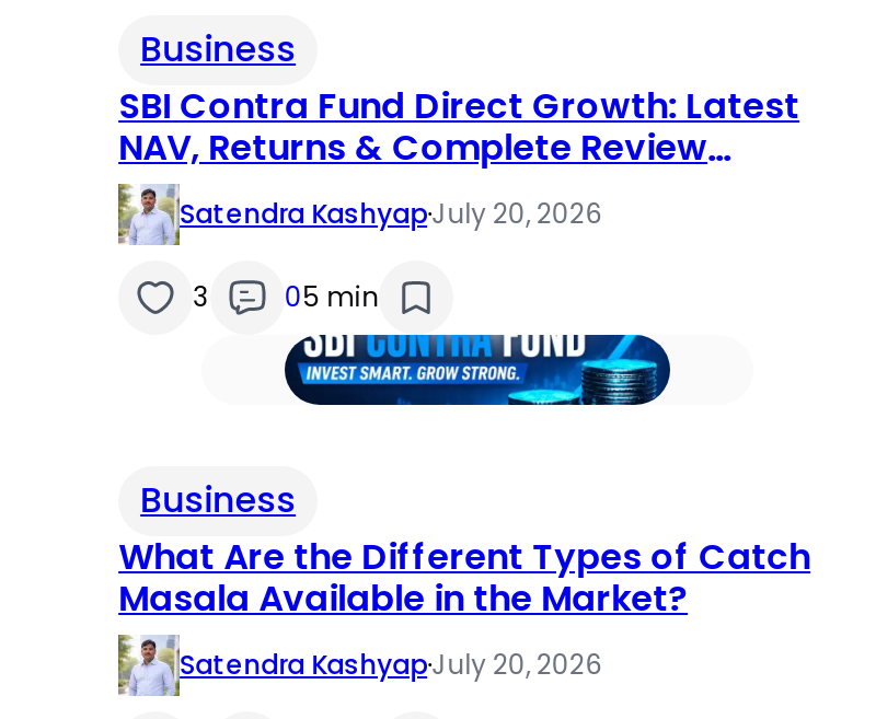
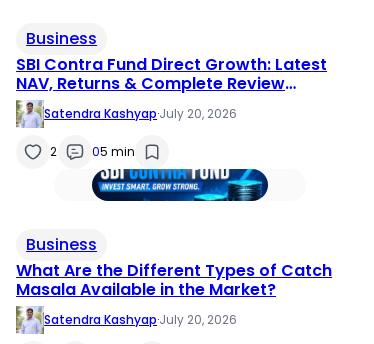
- 3
+ 2
